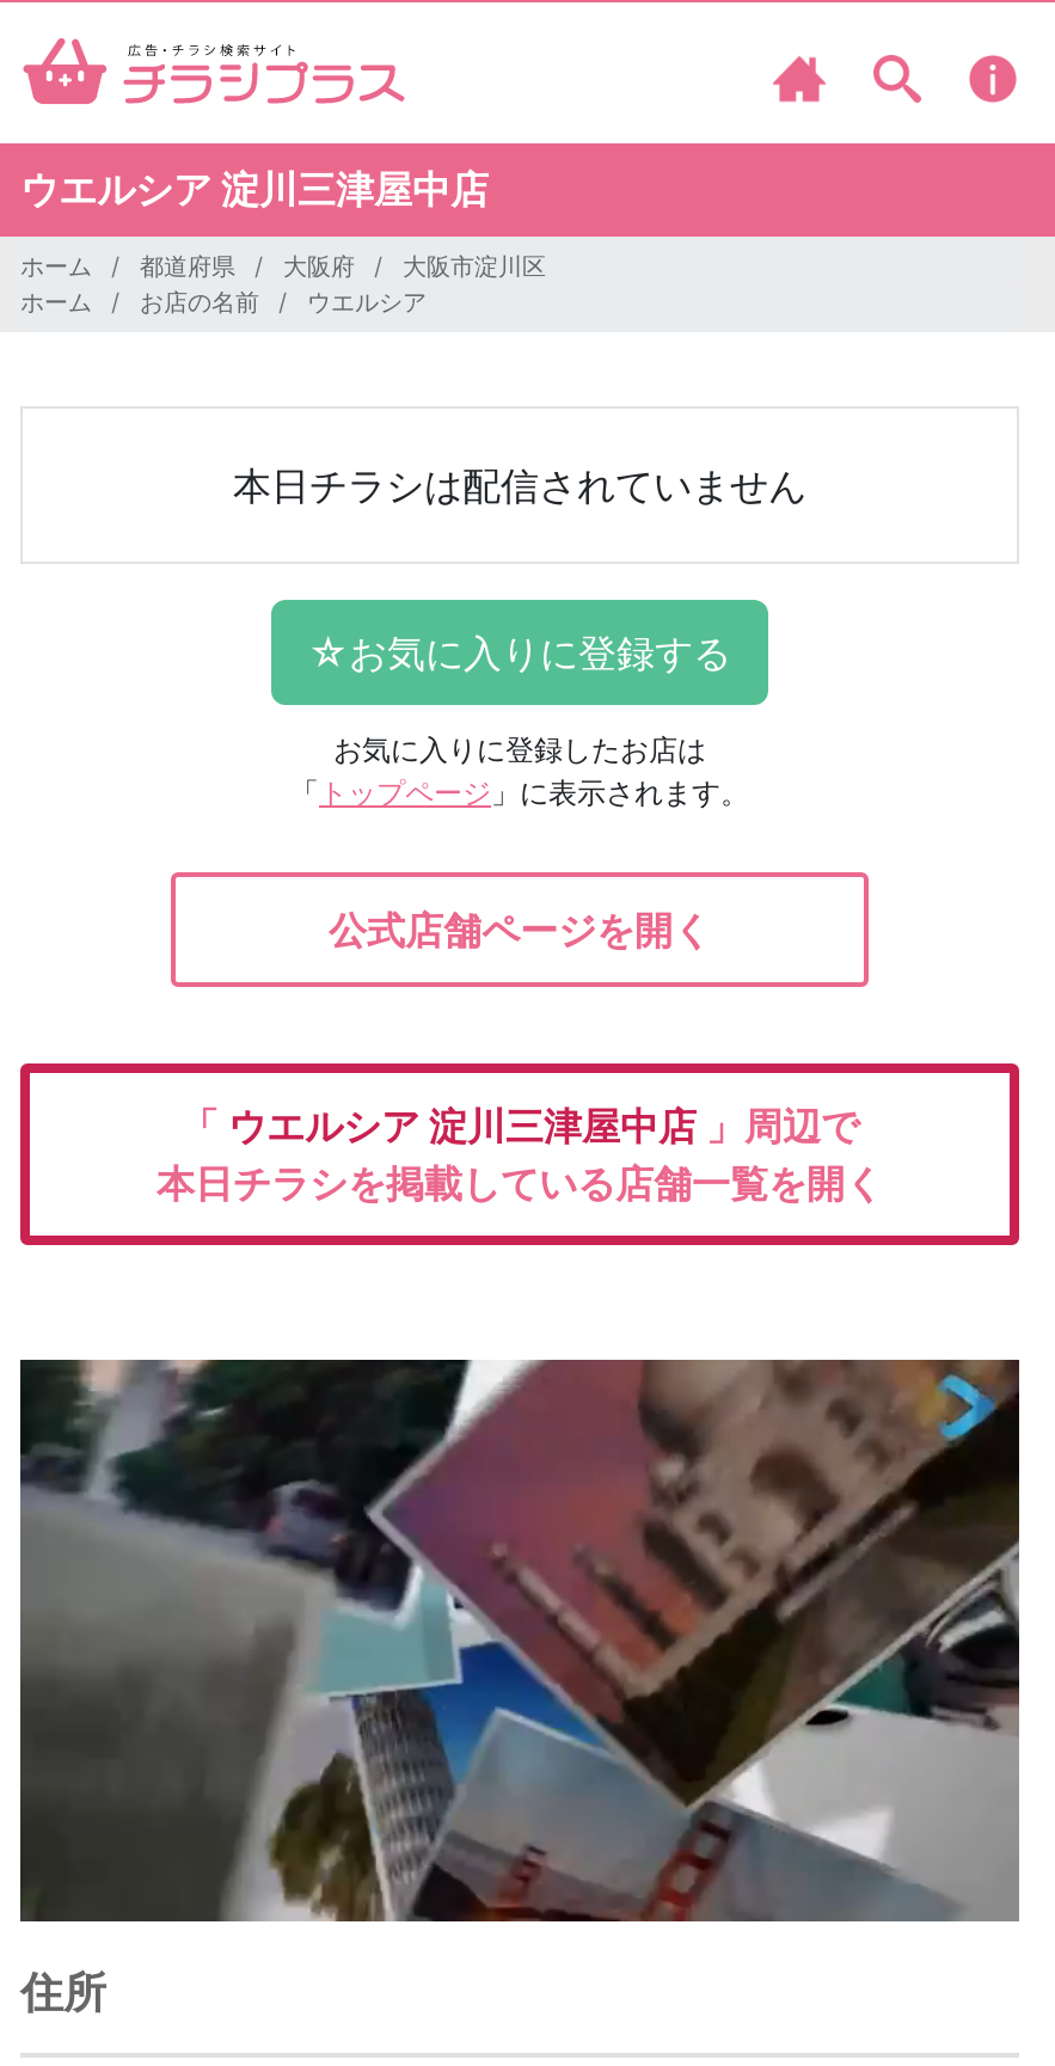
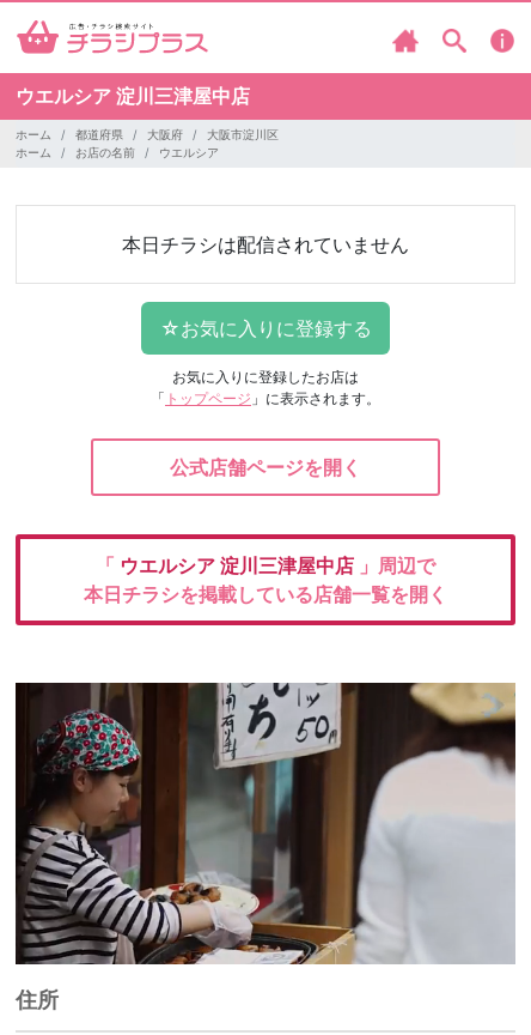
- [image]
+ [image]
